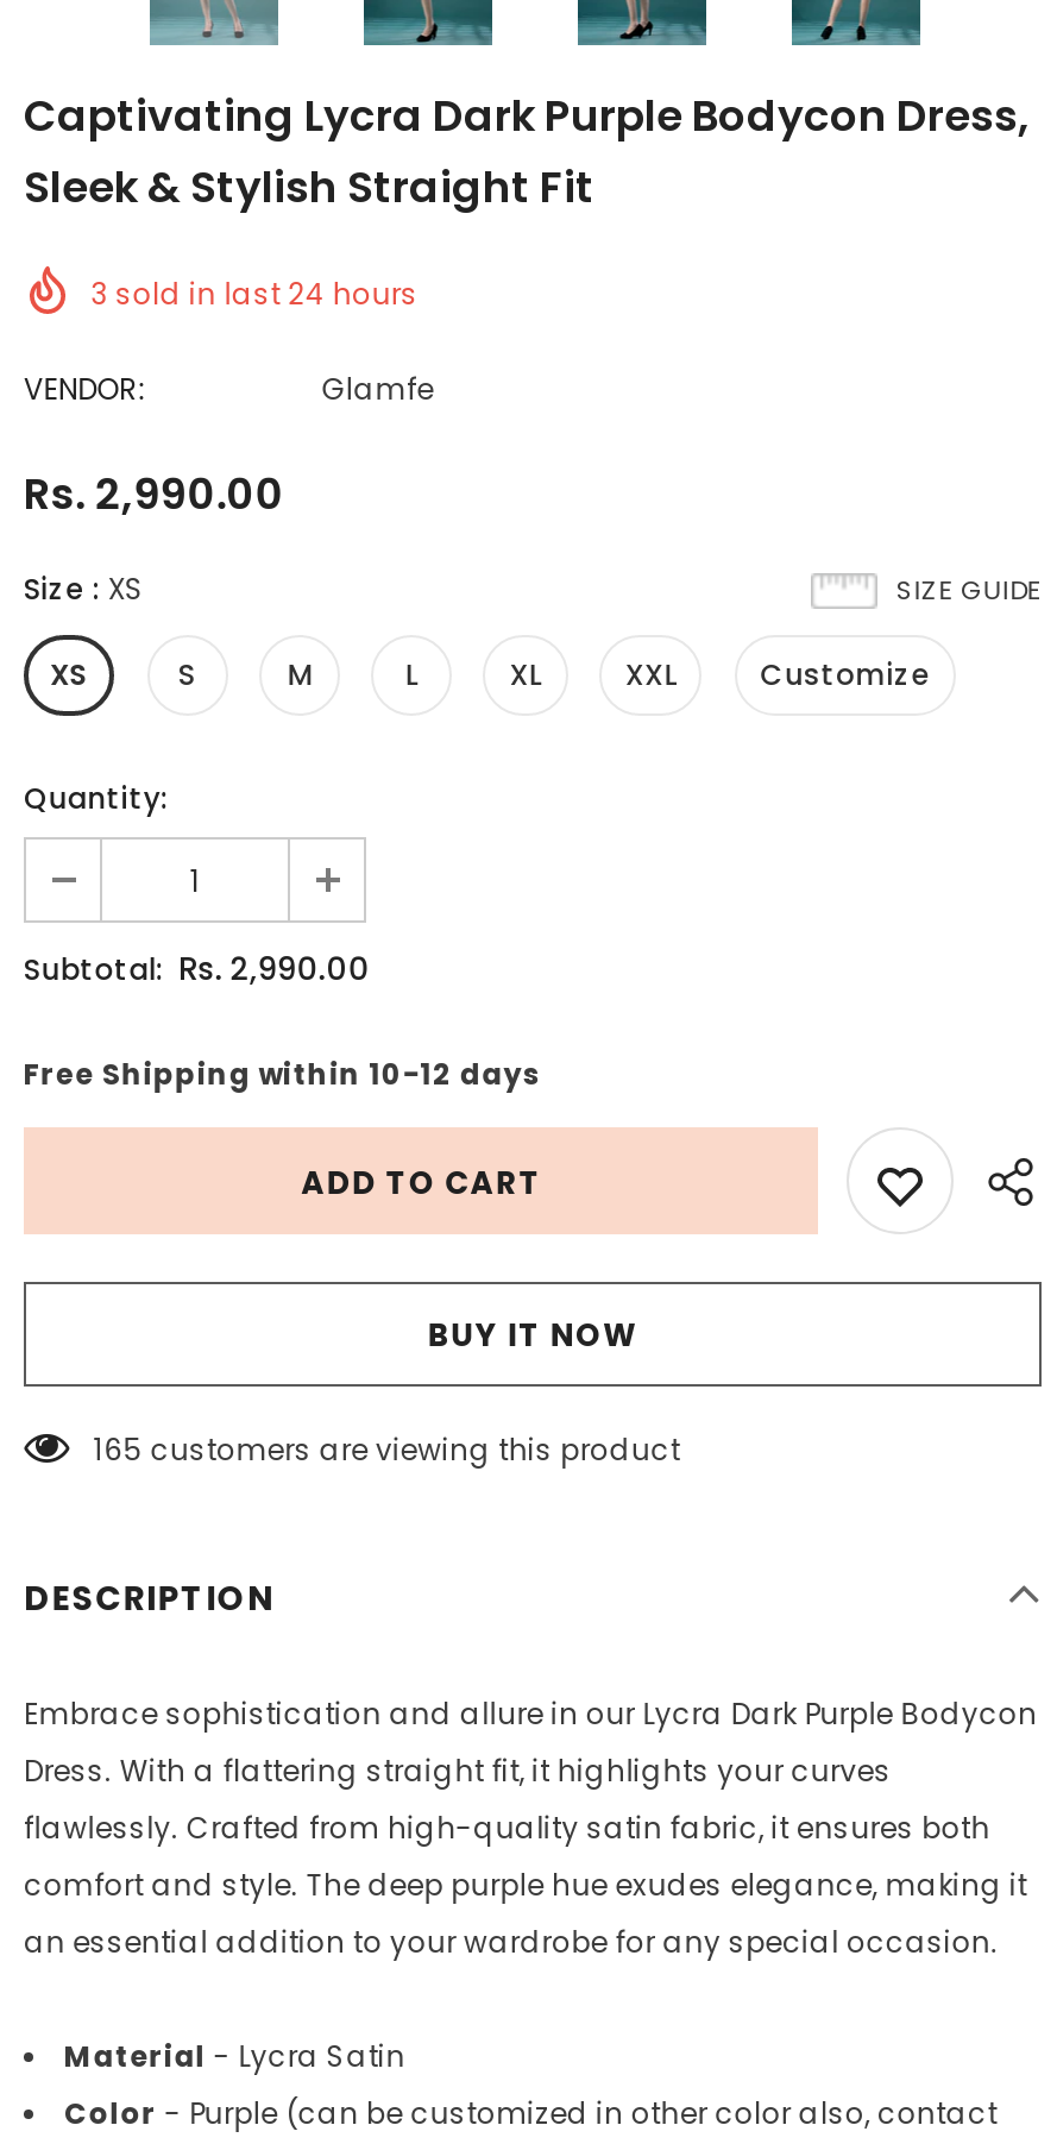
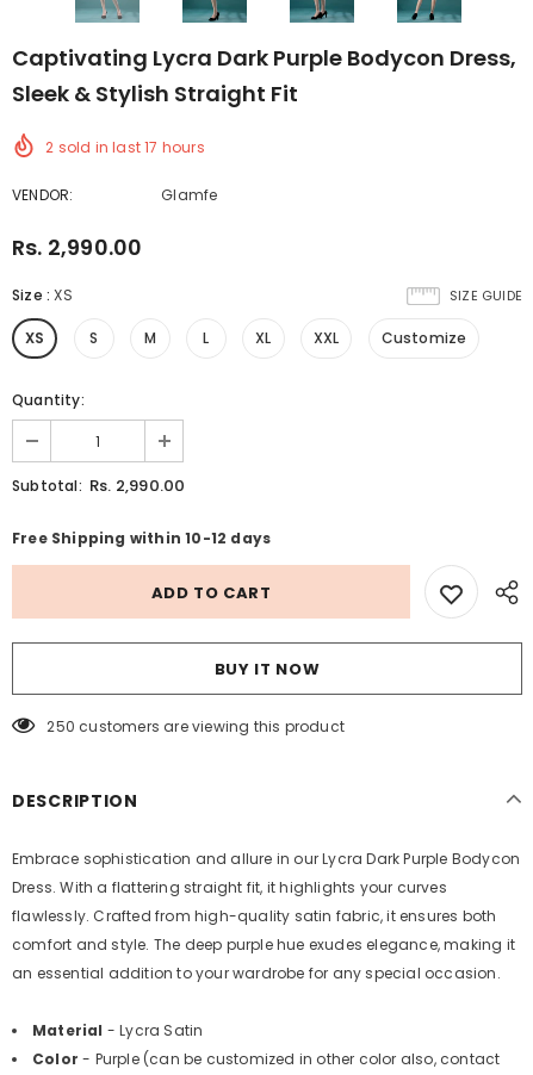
- 3 sold in last 24 hours
+ 2 sold in last 17 hours

- 165 customers are viewing this product
+ 250 customers are viewing this product
